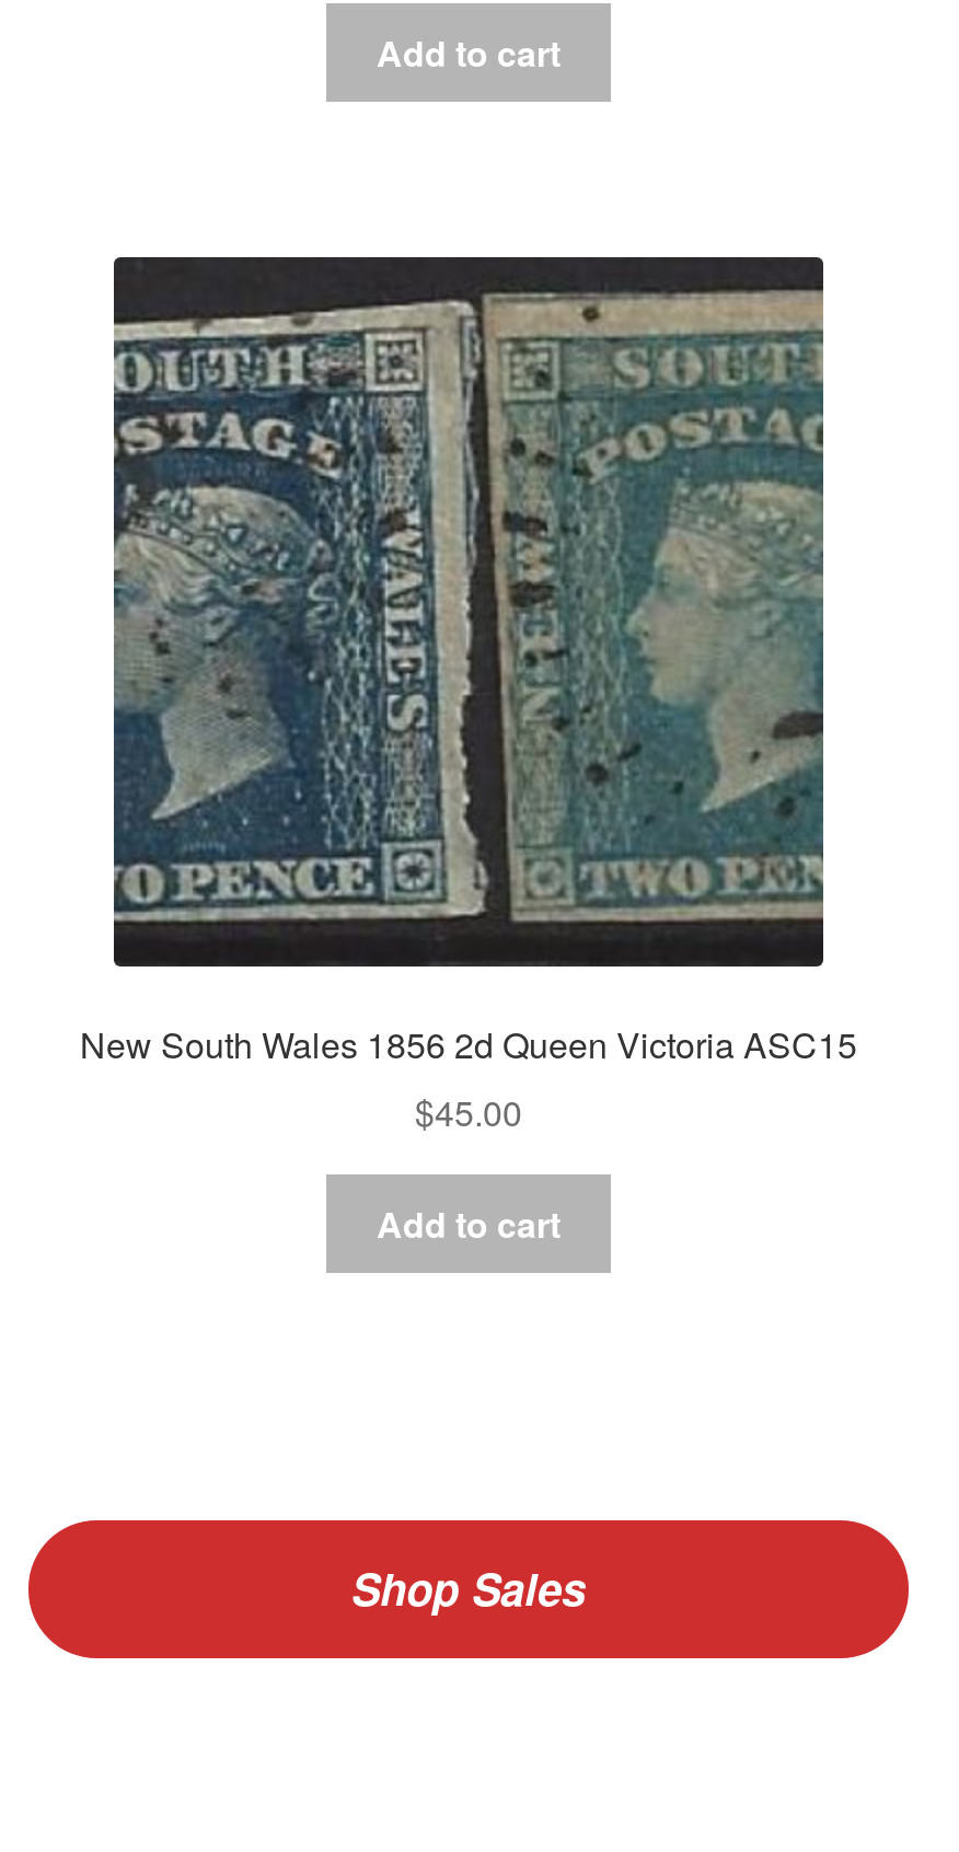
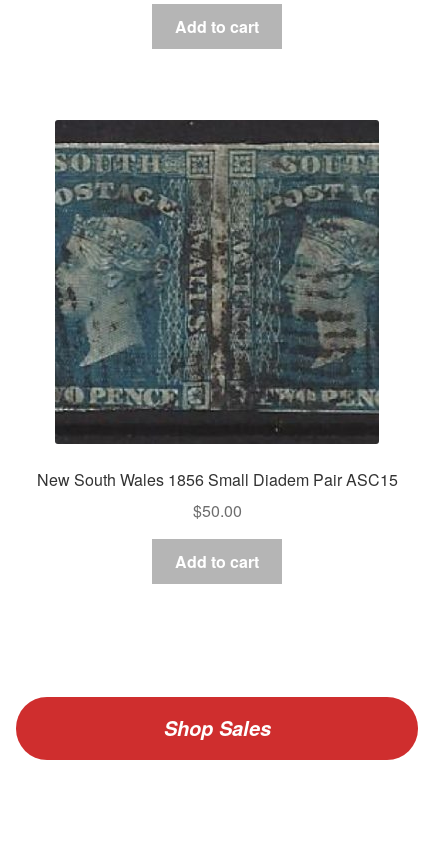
- [image]
+ [image]

- New South Wales 1856 2d Queen Victoria ASC15
+ New South Wales 1856 Small Diadem Pair ASC15

- $45.00
+ $50.00
